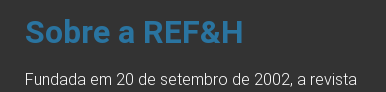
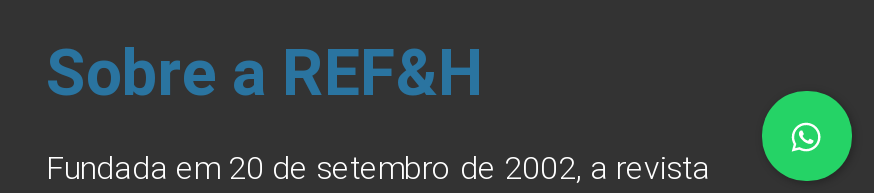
+ [image]
